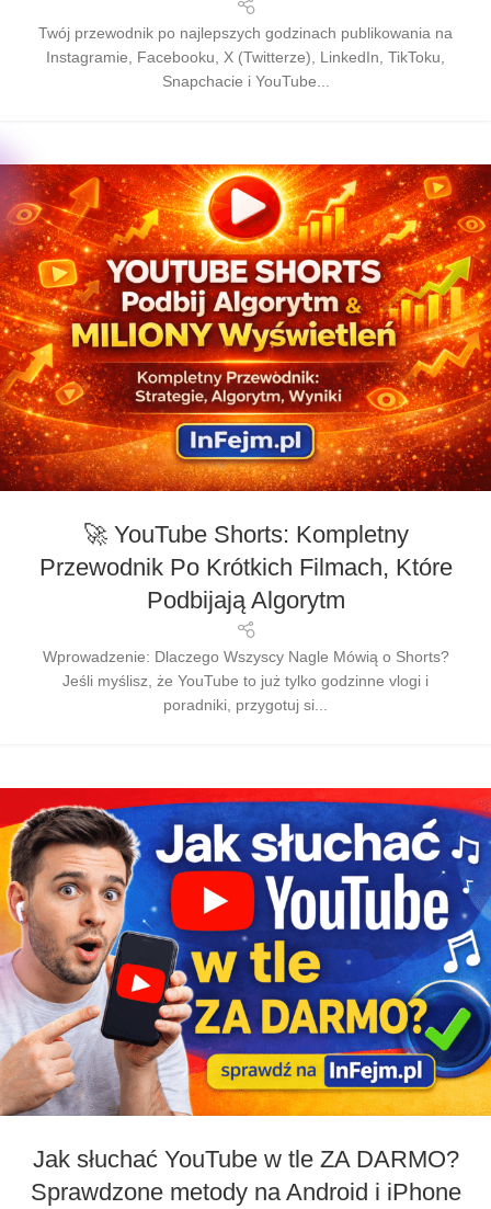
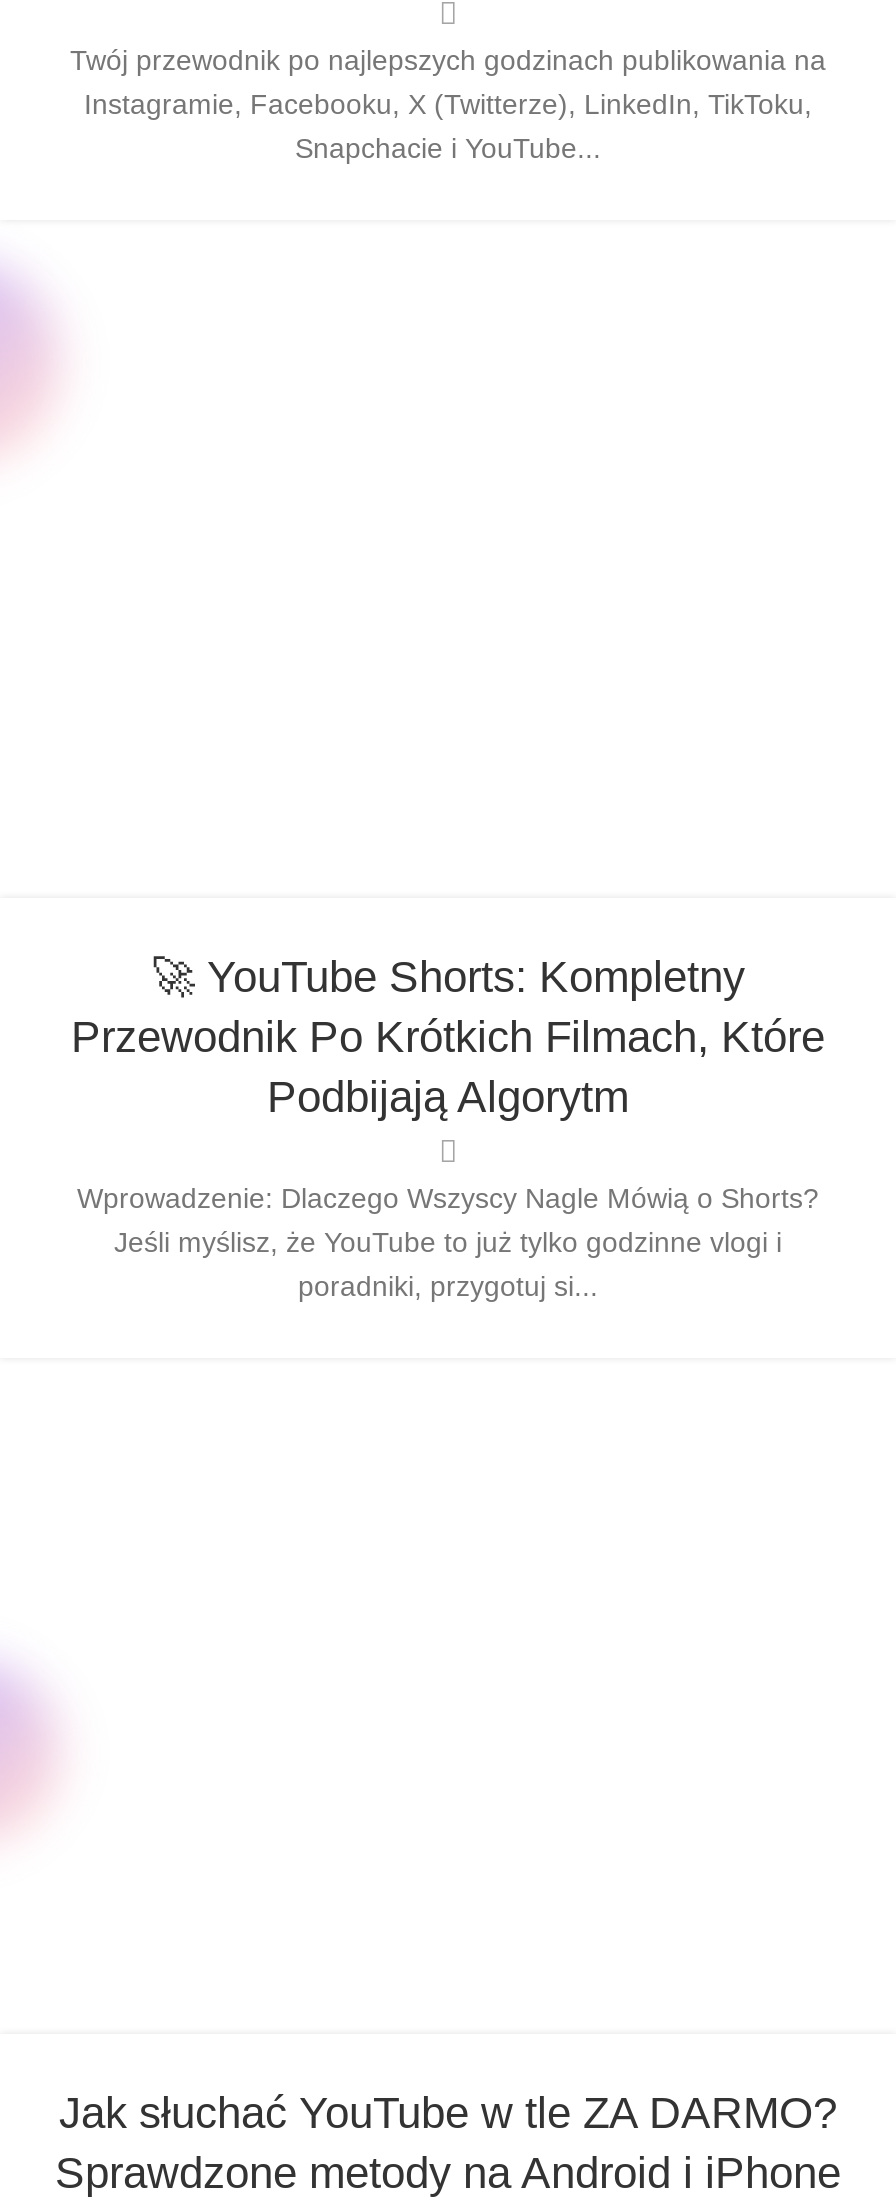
- [image]

- [image]
